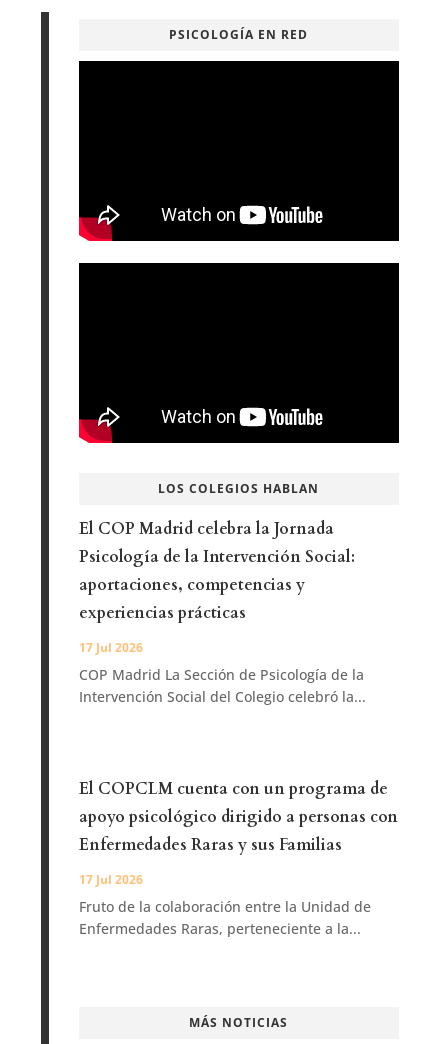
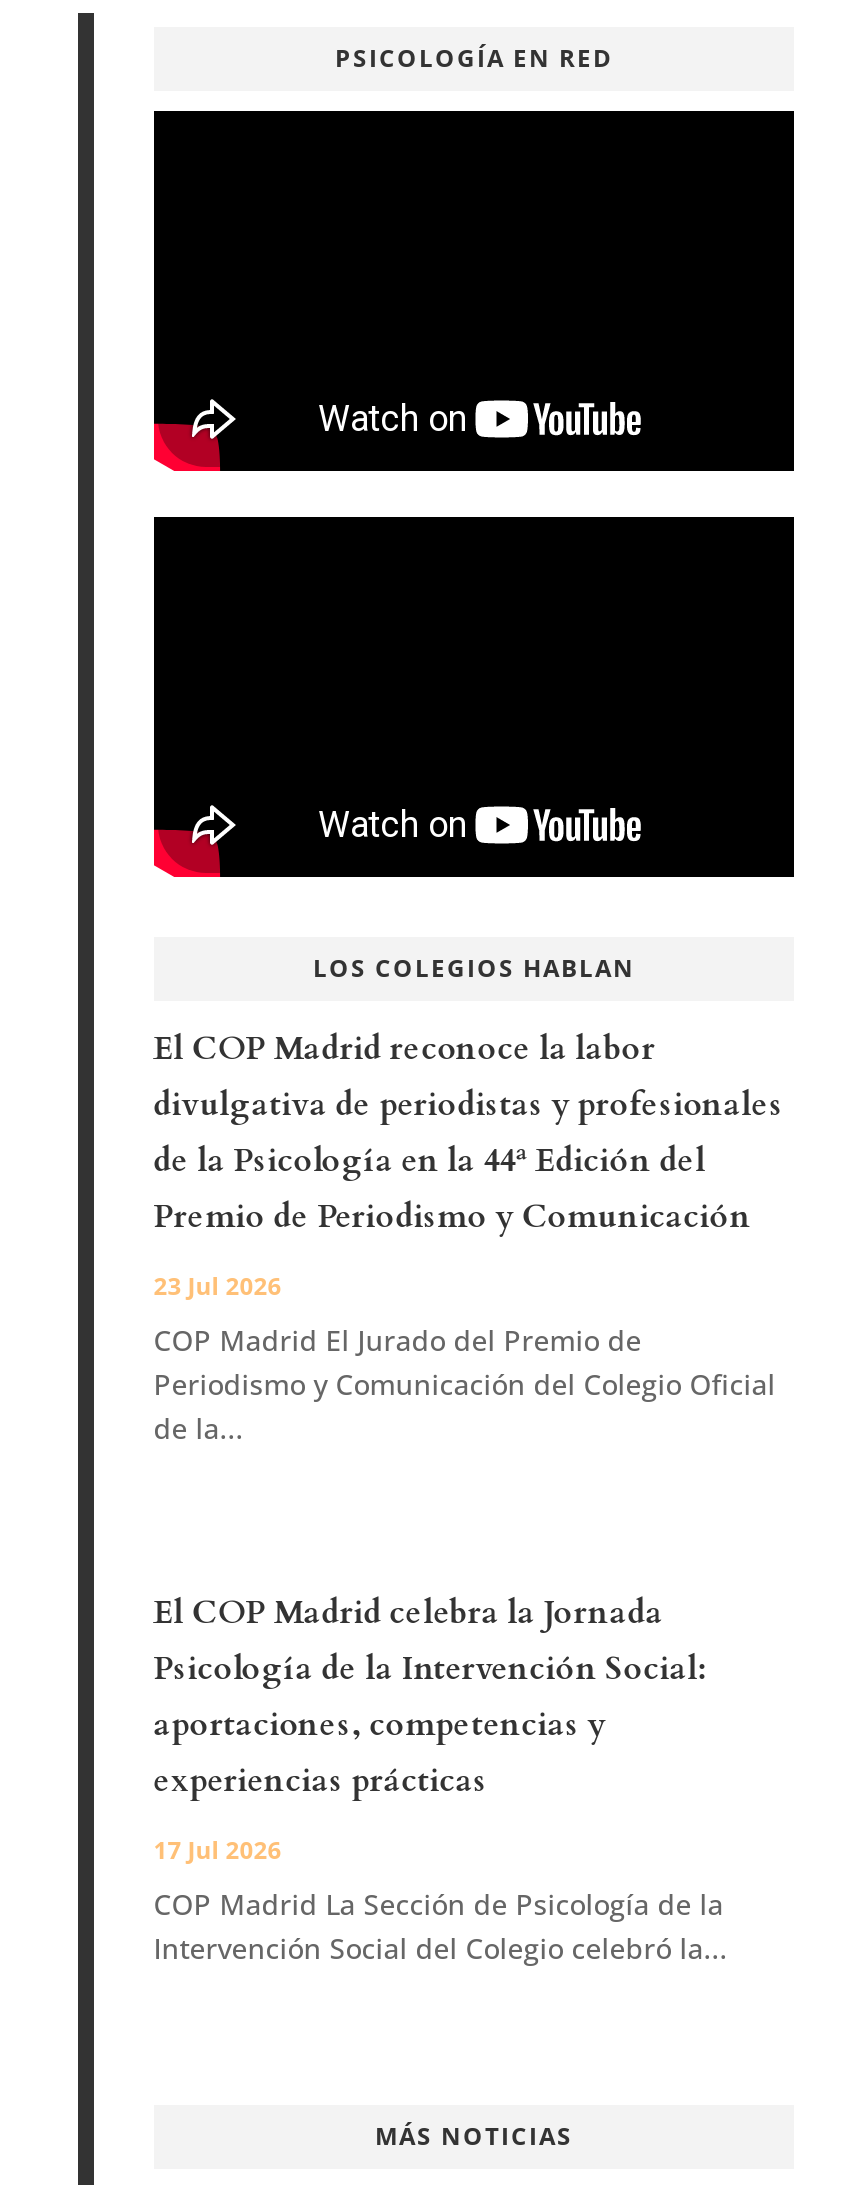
+ El COP Madrid reconoce la labor
+ divulgativa de periodistas y profesionales
+ de la Psicología en la 44ª Edición del
+ Premio de Periodismo y Comunicación
+ 23 Jul 2026
+ COP Madrid El Jurado del Premio de
+ Periodismo y Comunicación del Colegio Oficial
+ de la...

moved down: El COP Madrid celebra la Jornada | Psicología de la Intervención Social: | aportaciones, competencias y | experiencias prácticas | 17 Jul 2026 | COP Madrid La Sección de Psicología de la | Intervención Social del Colegio celebró la...

- El COPCLM cuenta con un programa de
- apoyo psicológico dirigido a personas con
- Enfermedades Raras y sus Familias
- 17 Jul 2026
- Fruto de la colaboración entre la Unidad de
- Enfermedades Raras, perteneciente a la...
